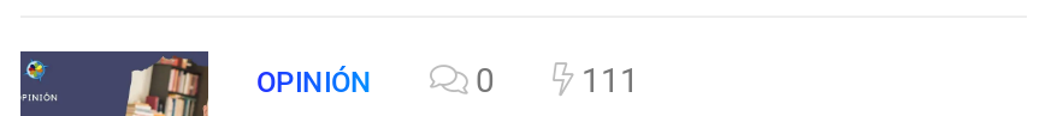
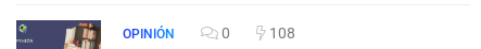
- 111
+ 108
